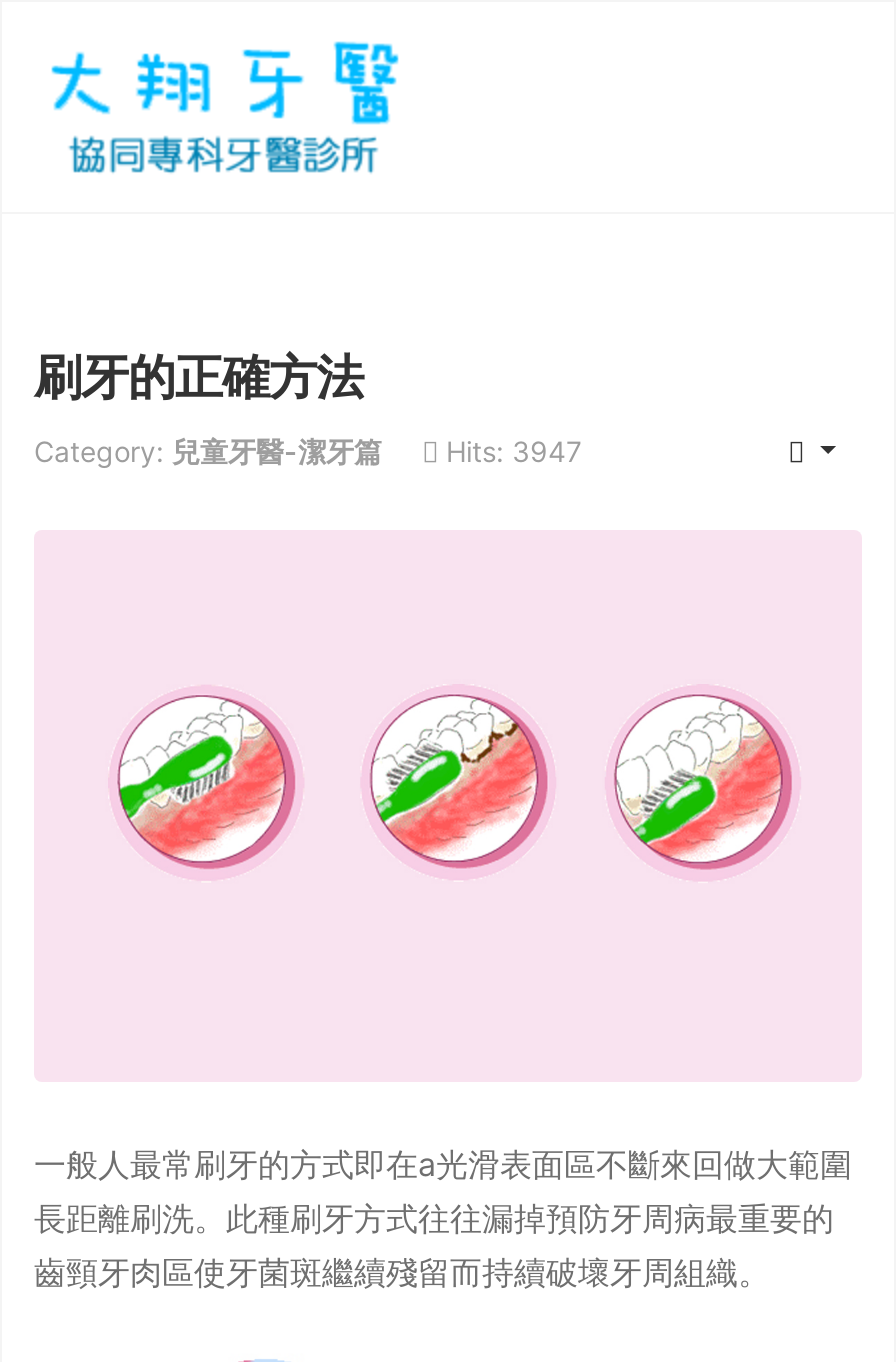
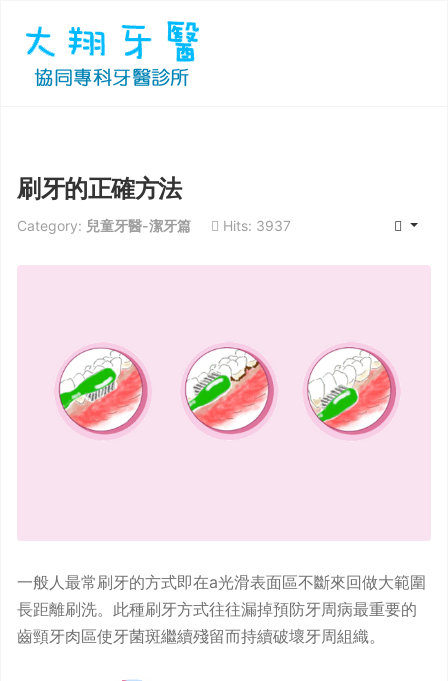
- Category:兒童牙醫-潔牙篇 Hits: 3947
+ Category:兒童牙醫-潔牙篇 Hits: 3937
